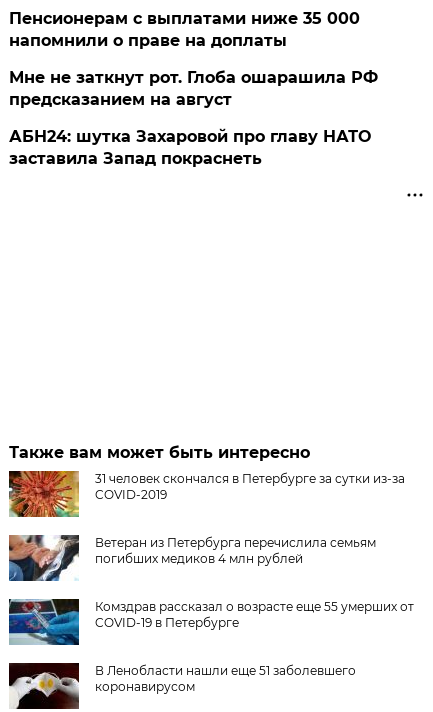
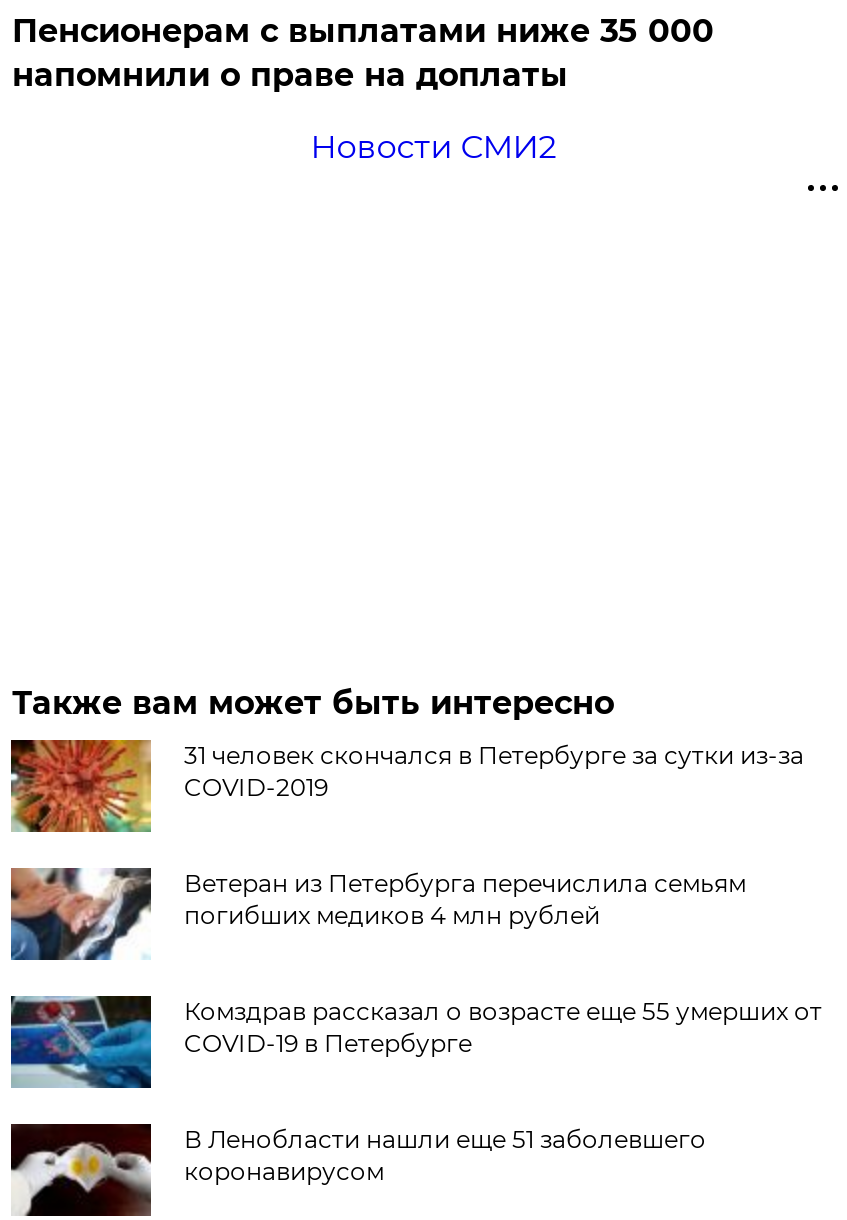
- Мне не заткнут рот. Глоба ошарашила РФ
- предсказанием на август
- АБН24: шутка Захаровой про главу НАТО
- заставила Запад покраснеть
+ Новости СМИ2
